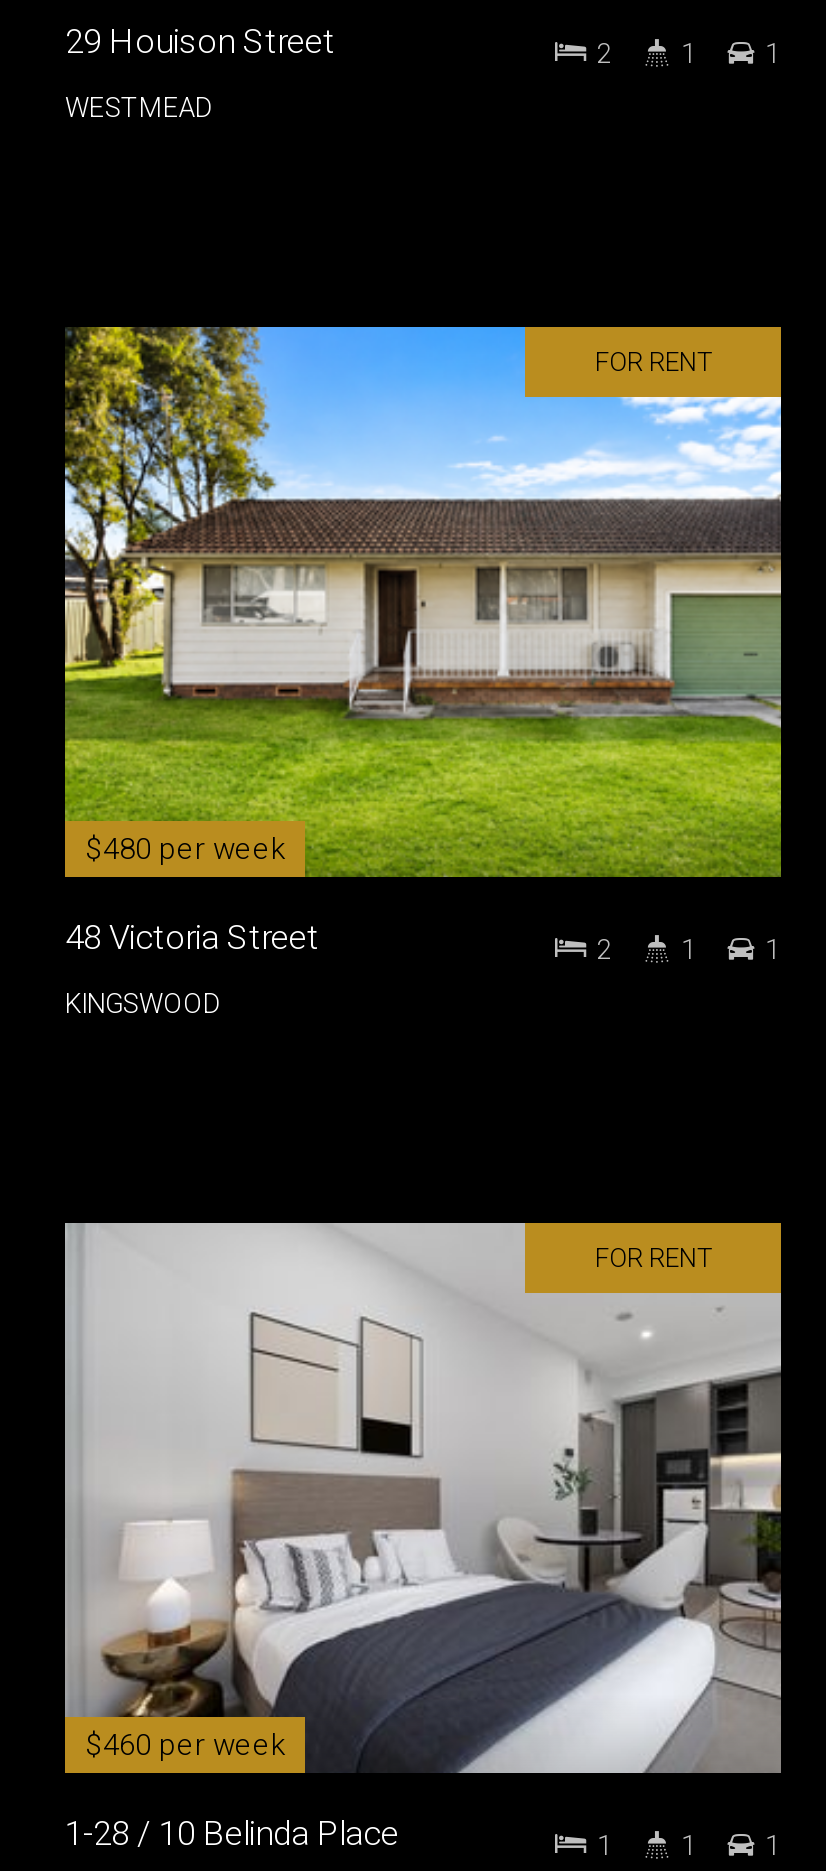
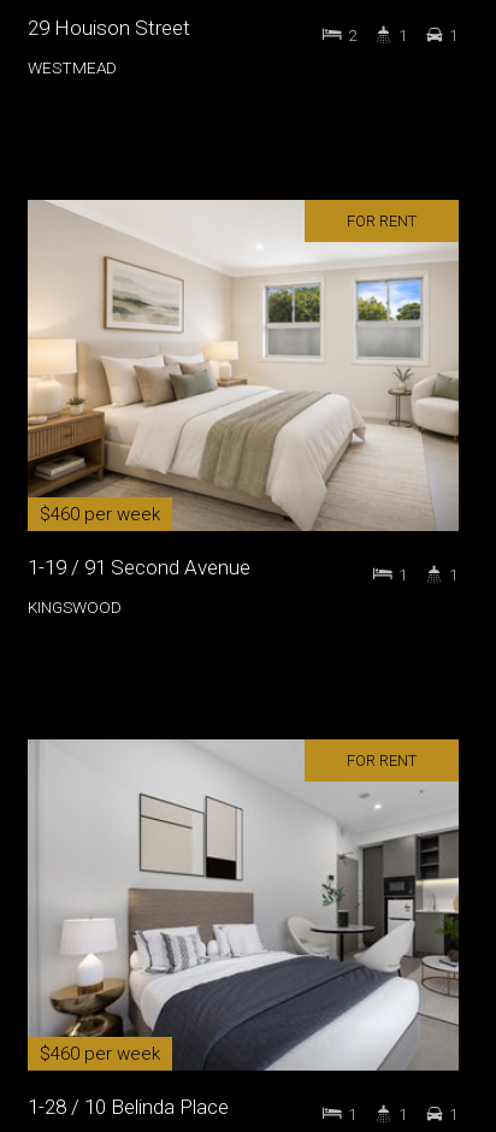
- [image]
- $480 per week
+ [image]
+ $460 per week

- 48 Victoria Street
+ 1-19 / 91 Second Avenue

- 2
